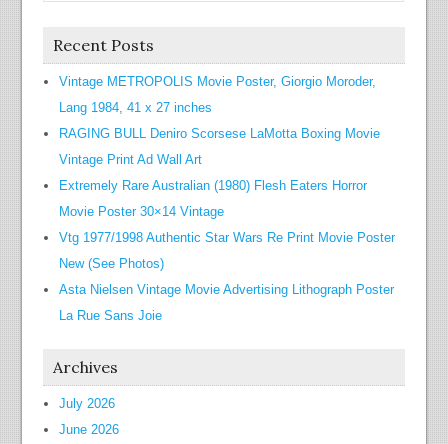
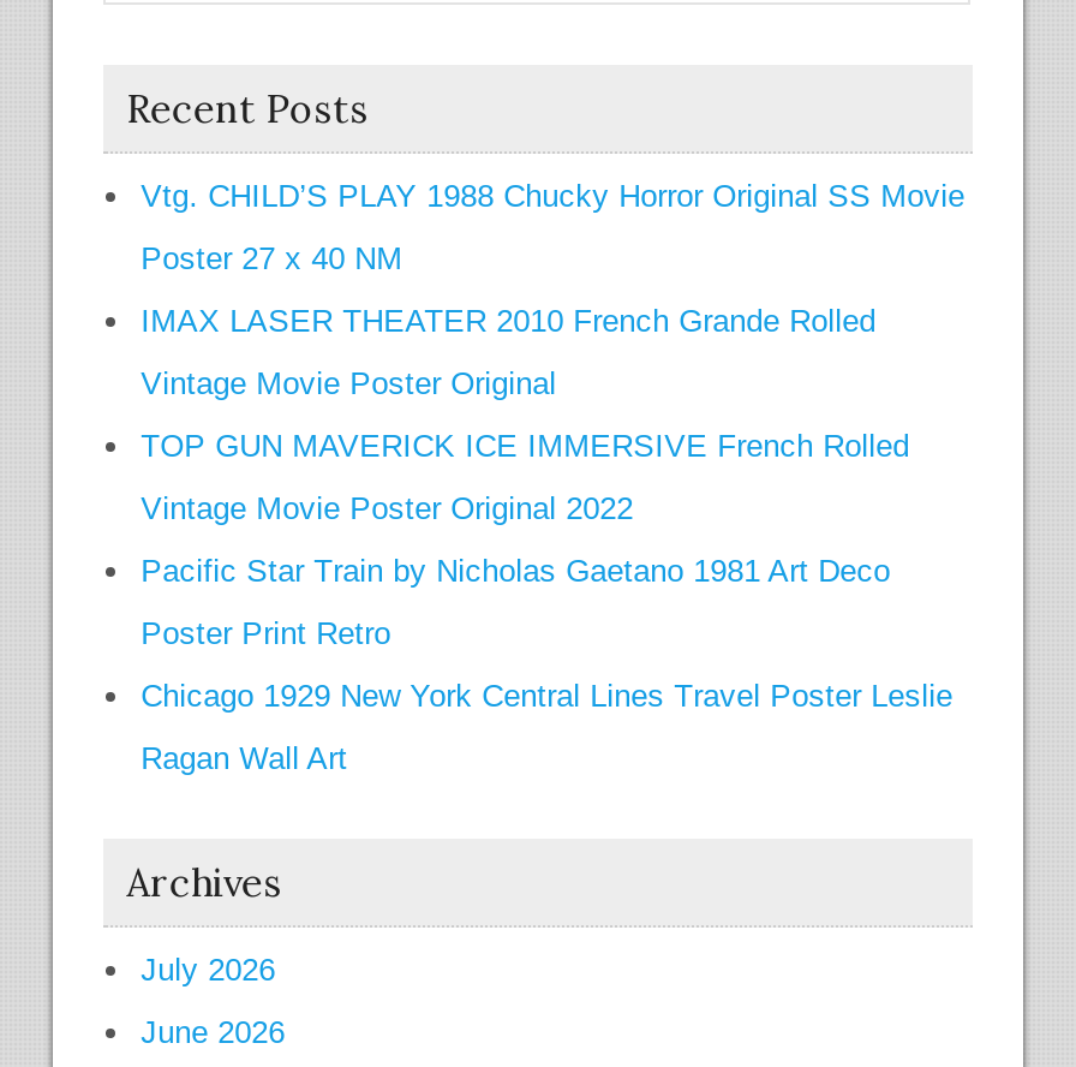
- Vintage METROPOLIS Movie Poster, Giorgio Moroder,
+ Vtg. CHILD’S PLAY 1988 Chucky Horror Original SS Movie

- Lang 1984, 41 x 27 inches
+ Poster 27 x 40 NM

- RAGING BULL Deniro Scorsese LaMotta Boxing Movie
+ IMAX LASER THEATER 2010 French Grande Rolled

- Vintage Print Ad Wall Art
+ Vintage Movie Poster Original

- Extremely Rare Australian (1980) Flesh Eaters Horror
+ TOP GUN MAVERICK ICE IMMERSIVE French Rolled

- Movie Poster 30×14 Vintage
+ Vintage Movie Poster Original 2022

- Vtg 1977/1998 Authentic Star Wars Re Print Movie Poster
+ Pacific Star Train by Nicholas Gaetano 1981 Art Deco

- New (See Photos)
+ Poster Print Retro

- Asta Nielsen Vintage Movie Advertising Lithograph Poster
+ Chicago 1929 New York Central Lines Travel Poster Leslie

- La Rue Sans Joie
+ Ragan Wall Art
